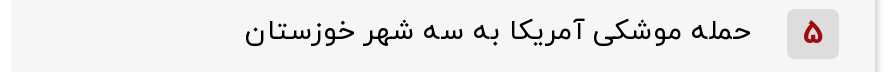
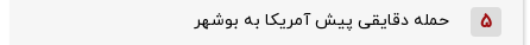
- حمله موشکی آمریکا به سه شهر خوزستان
+ حمله دقایقی پیش آمریکا به بوشهر
